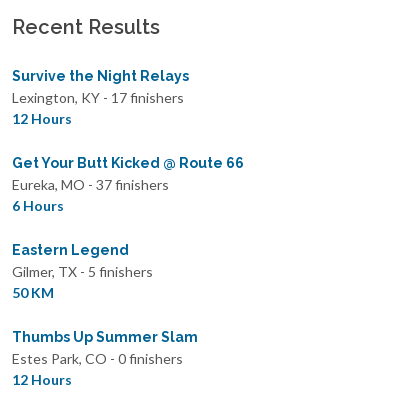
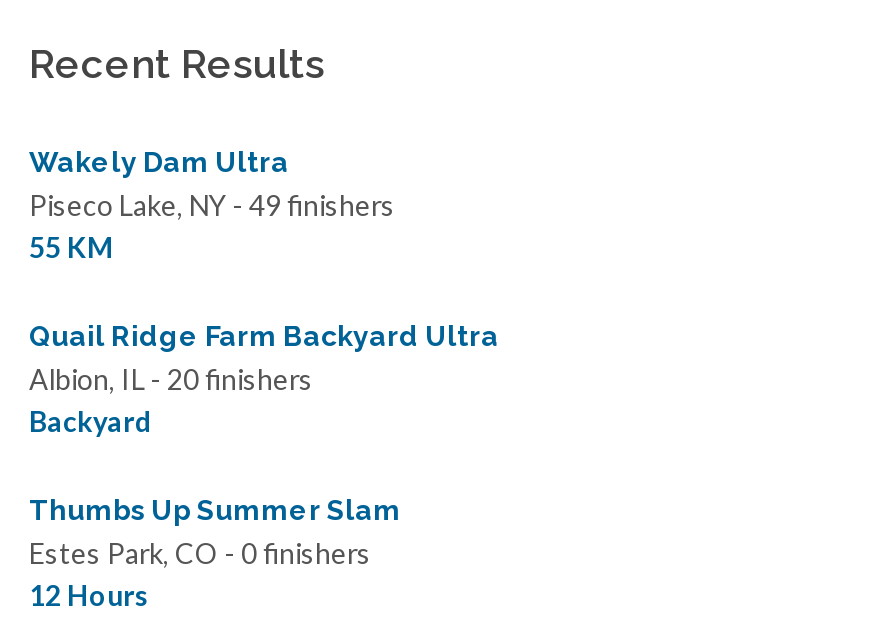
- Survive the Night Relays
- Lexington, KY - 17 finishers
- 12 Hours
- Get Your Butt Kicked @ Route 66
- Eureka, MO - 37 finishers
- 6 Hours
- Eastern Legend
- Gilmer, TX - 5 finishers
- 50 KM
+ Wakely Dam Ultra
+ Piseco Lake, NY - 49 finishers
+ 55 KM
+ Quail Ridge Farm Backyard Ultra
+ Albion, IL - 20 finishers
+ Backyard
